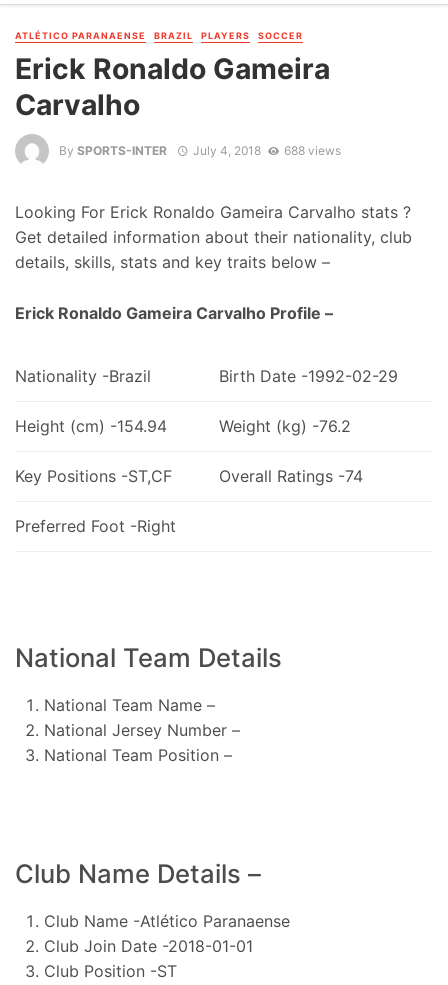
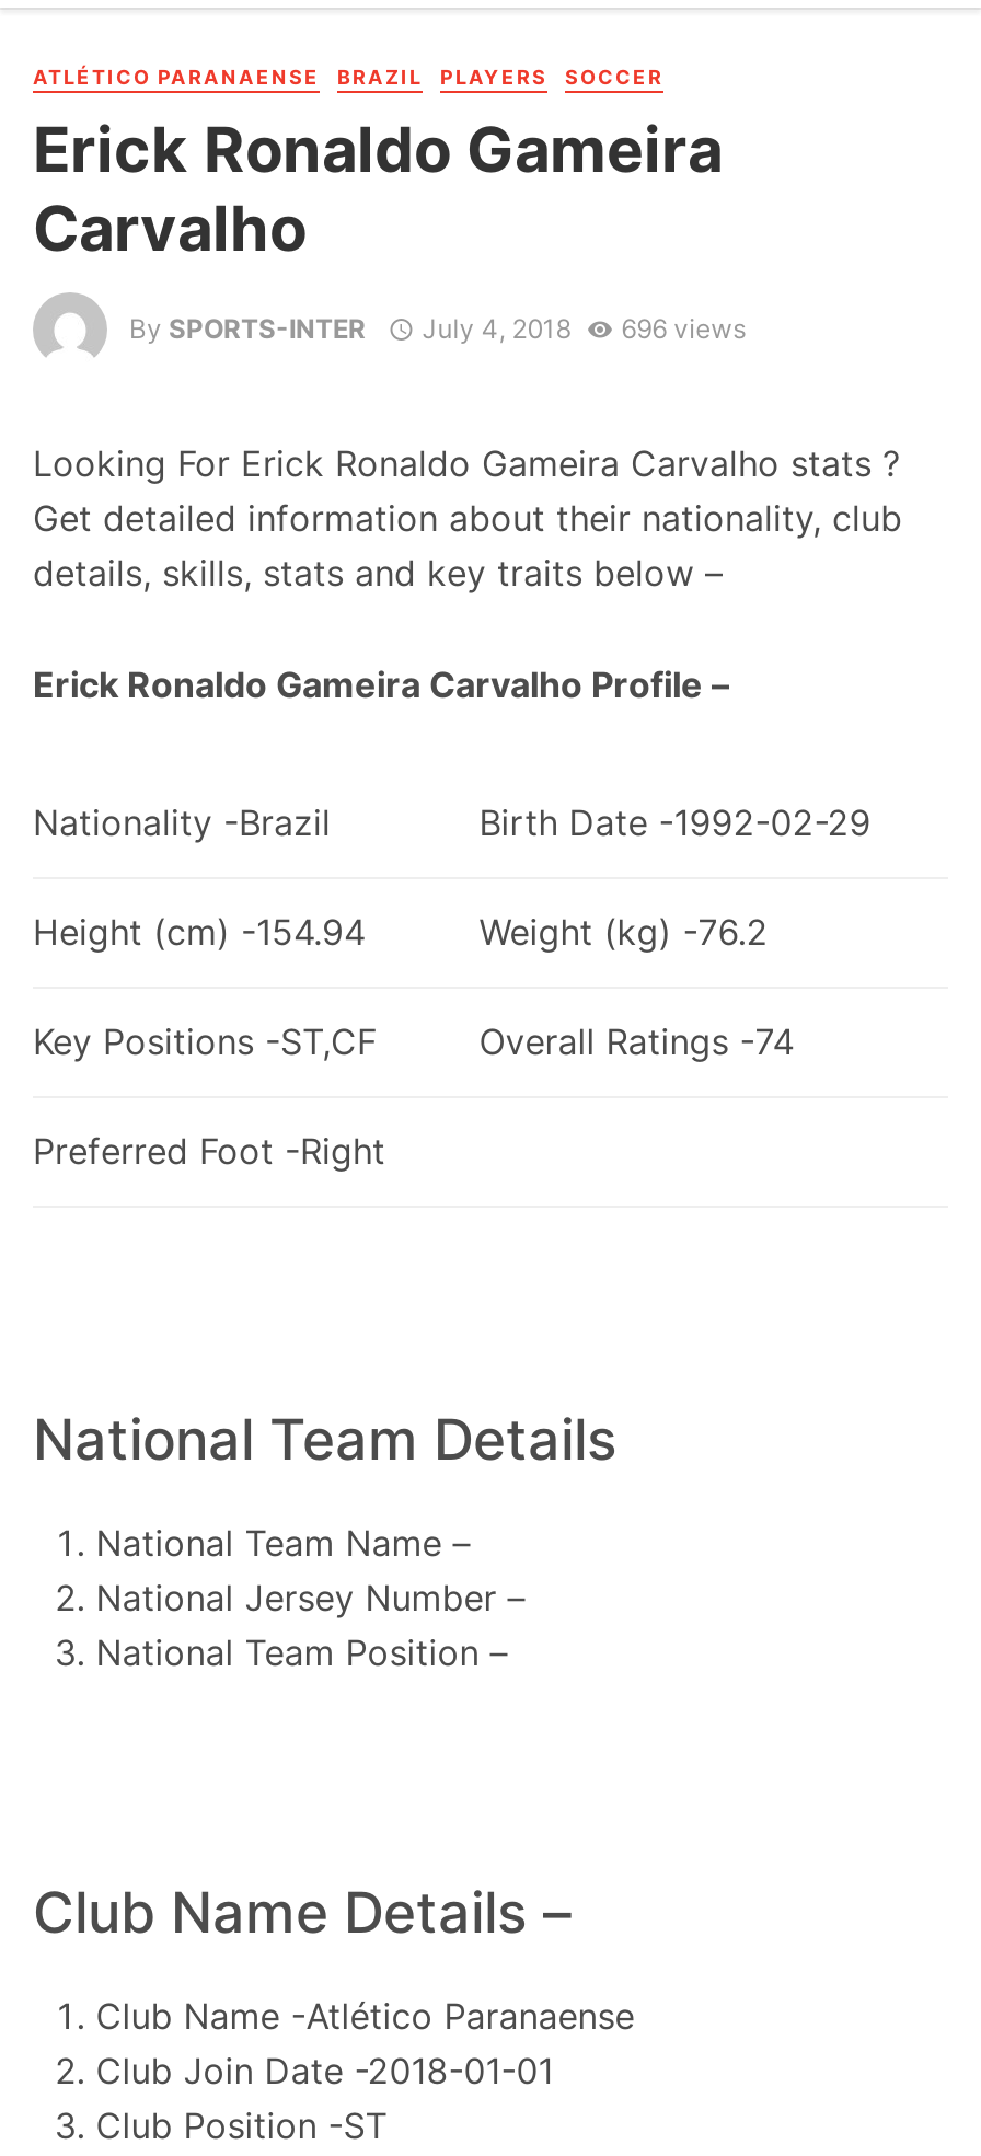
- By SPORTS-INTER July 4, 2018 688 views
+ By SPORTS-INTER July 4, 2018 696 views
